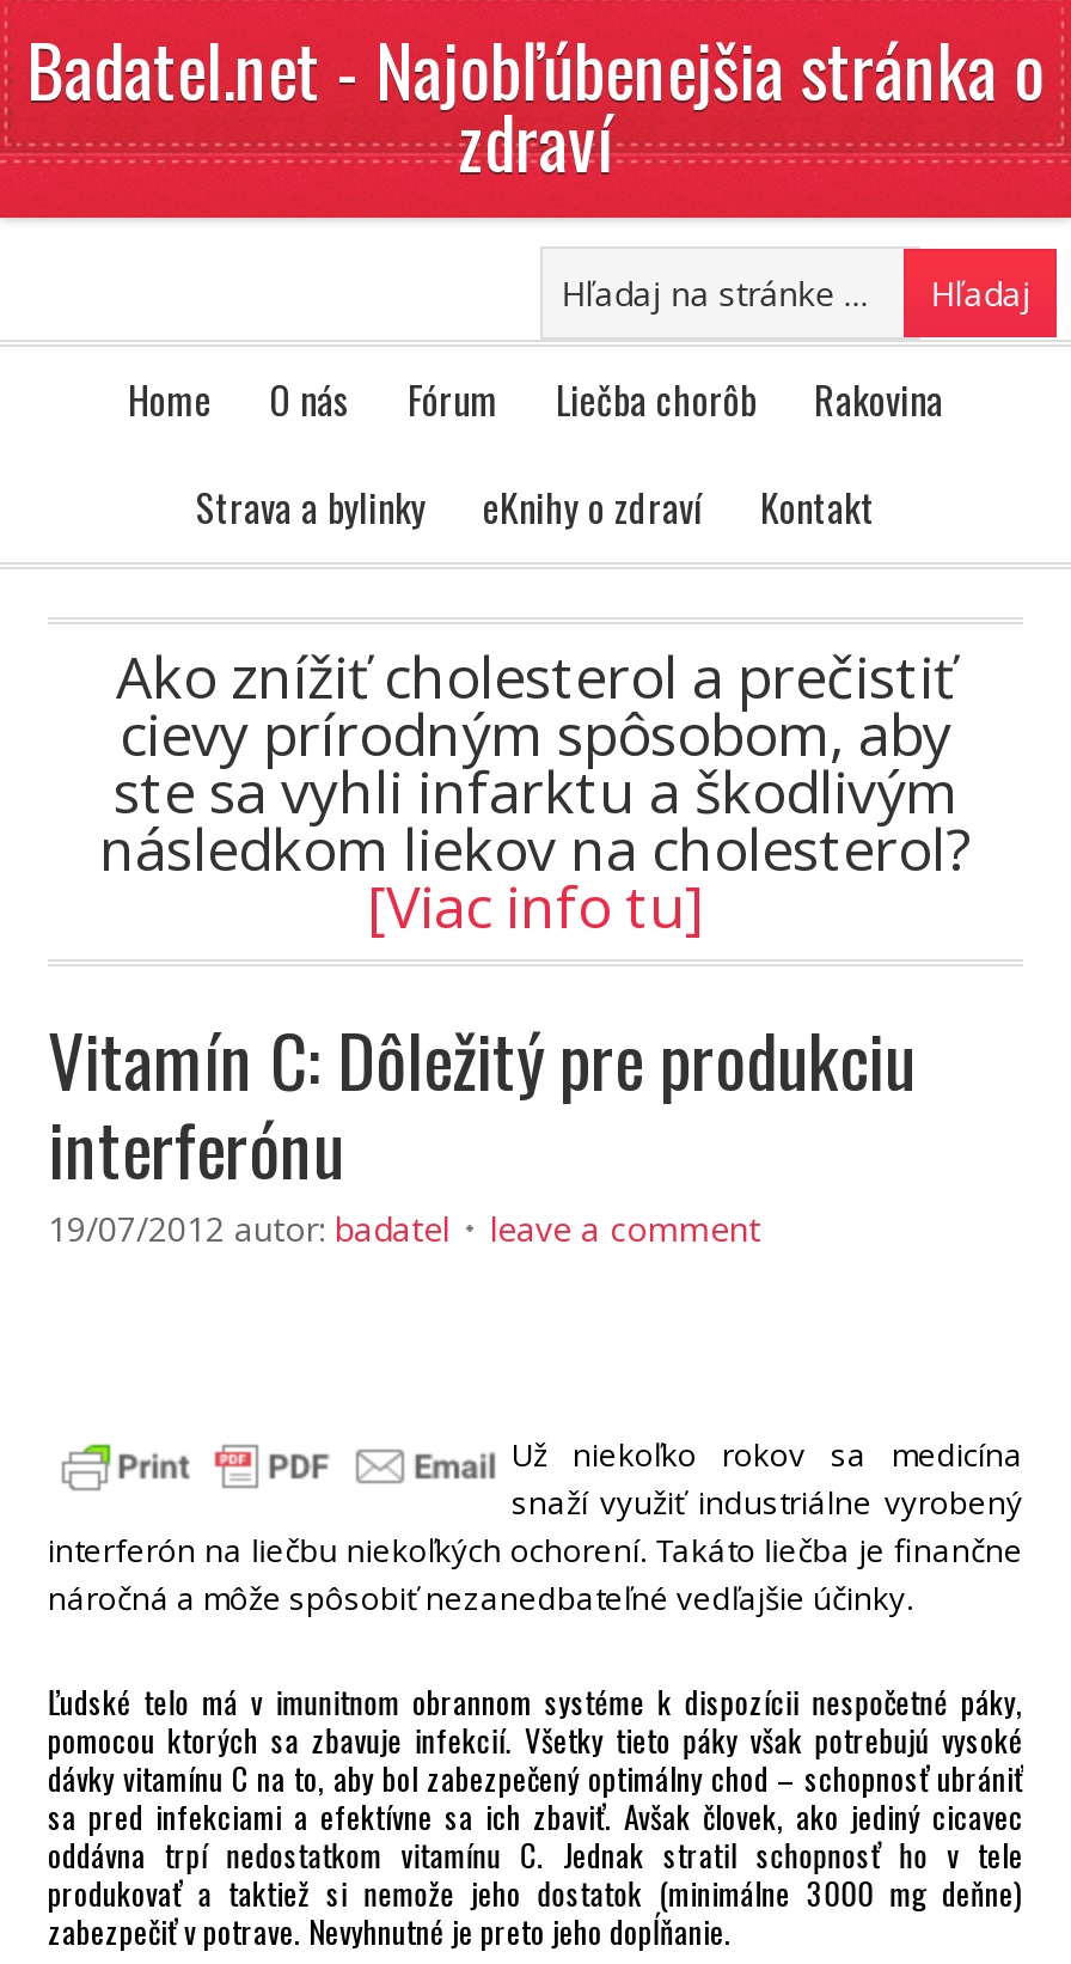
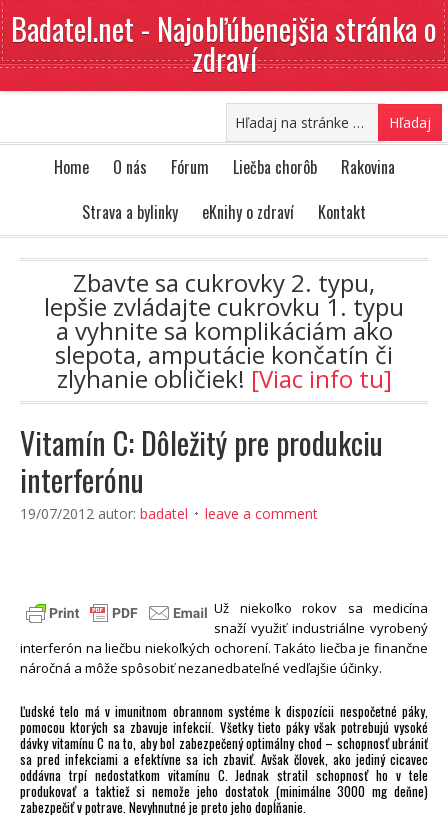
- Ako znížiť cholesterol a prečistiť
- cievy prírodným spôsobom, aby
- ste sa vyhli infarktu a škodlivým
- následkom liekov na cholesterol?
- [Viac info tu]
+ Zbavte sa cukrovky 2. typu,
+ lepšie zvládajte cukrovku 1. typu
+ a vyhnite sa komplikáciám ako
+ slepota, amputácie končatín či
+ zlyhanie obličiek![Viac info tu]
